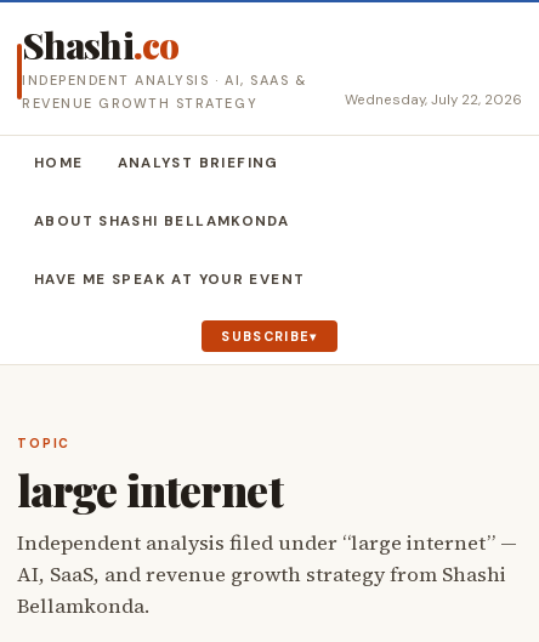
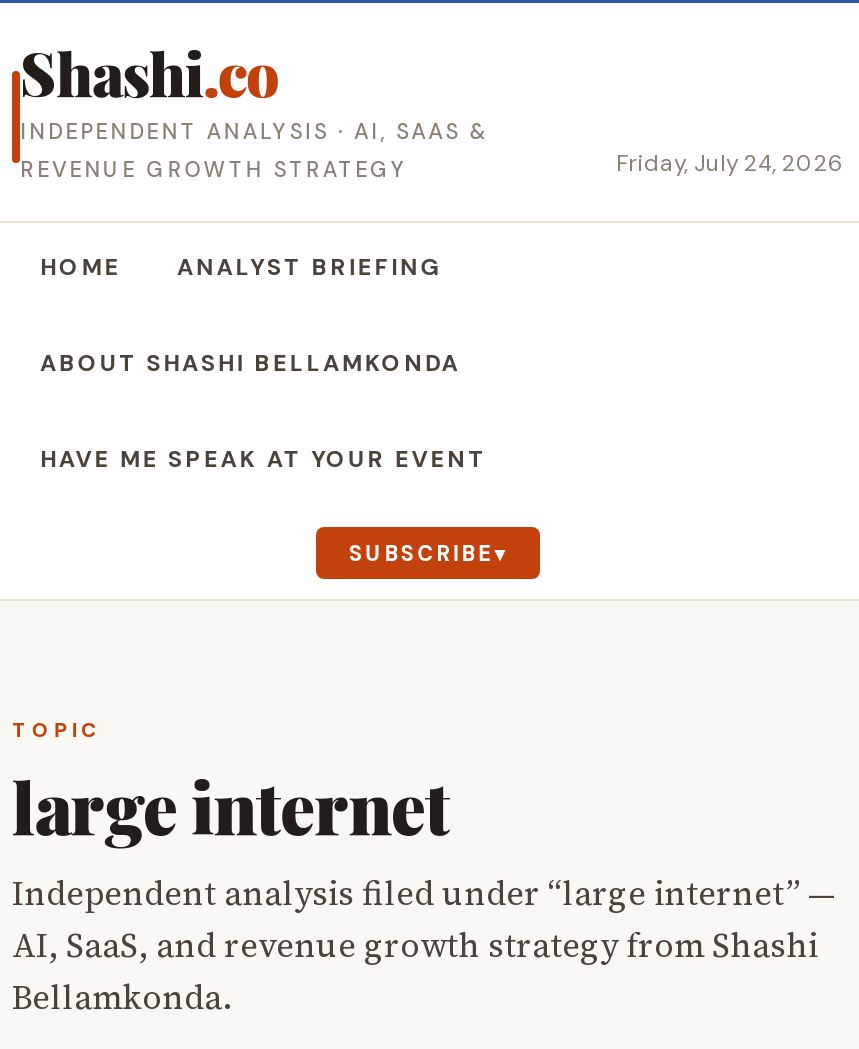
- Wednesday, July 22, 2026
+ Friday, July 24, 2026
